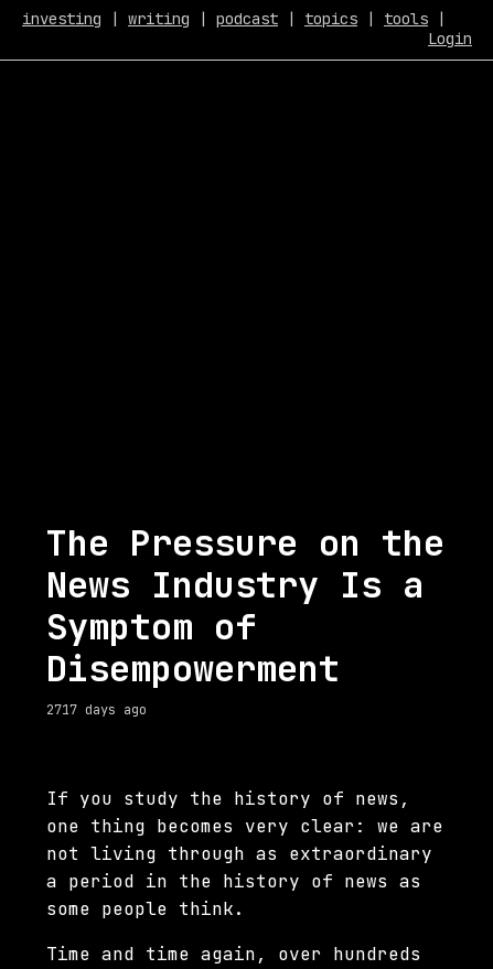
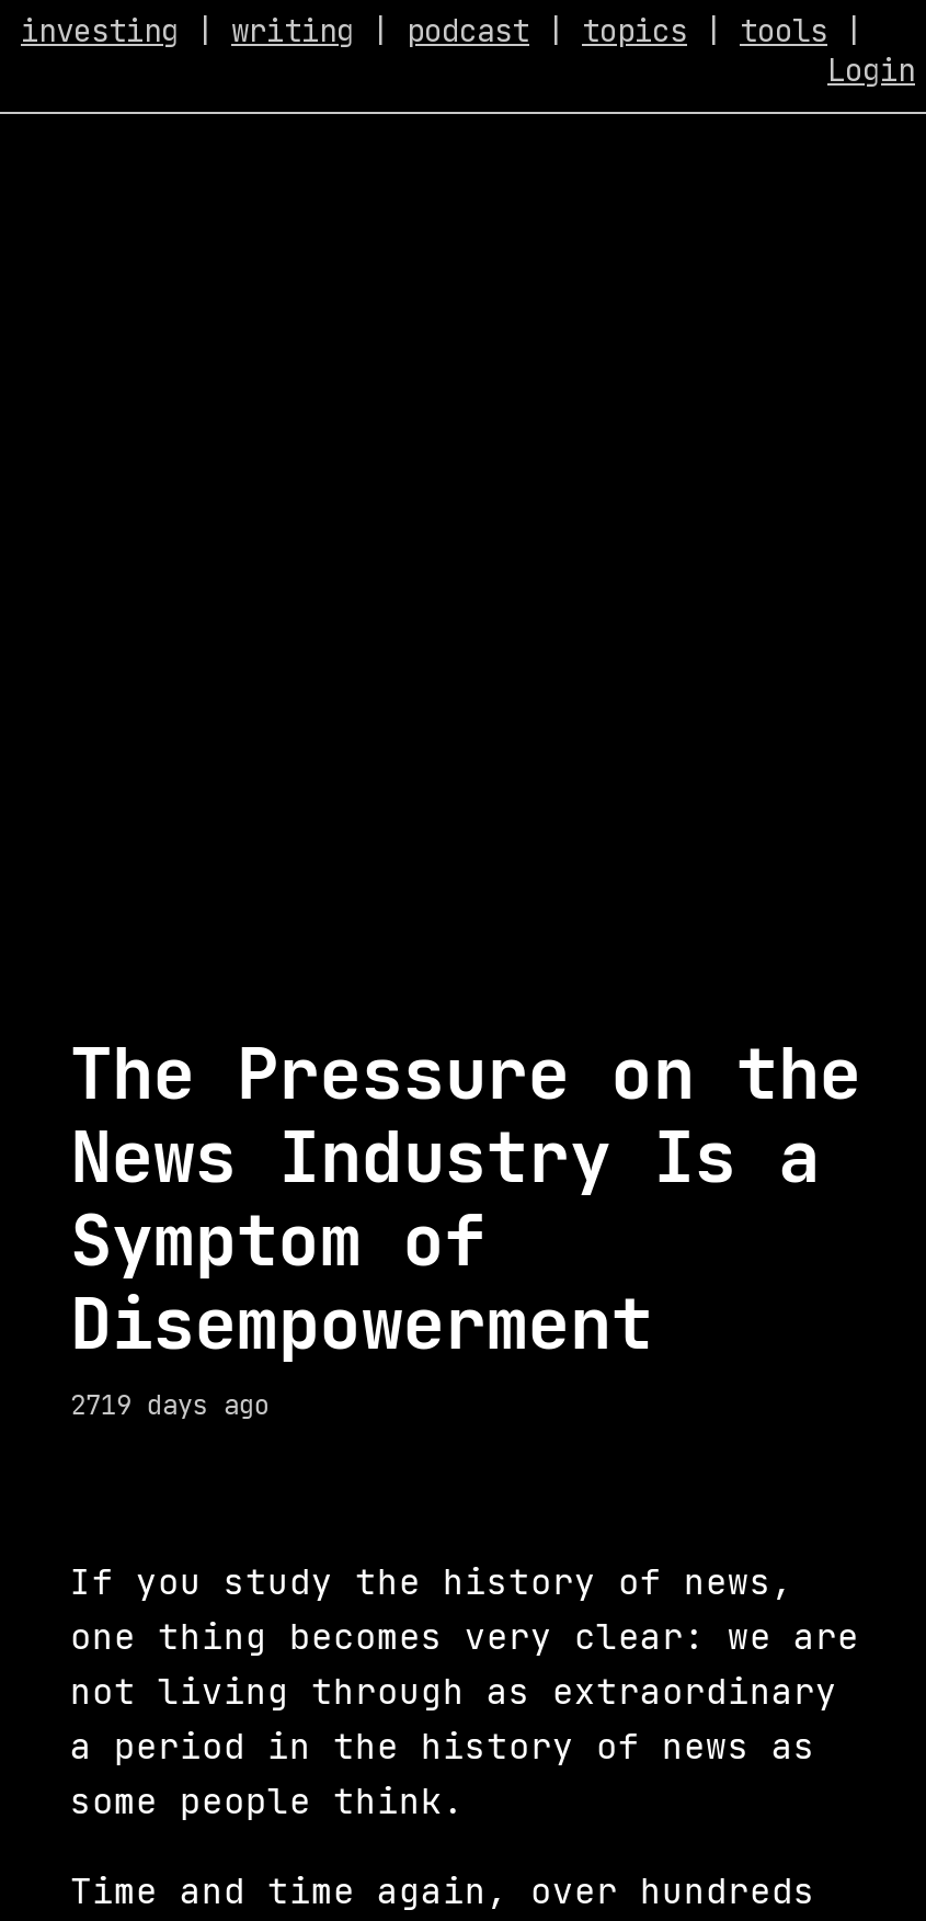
- 2717 days ago
+ 2719 days ago
